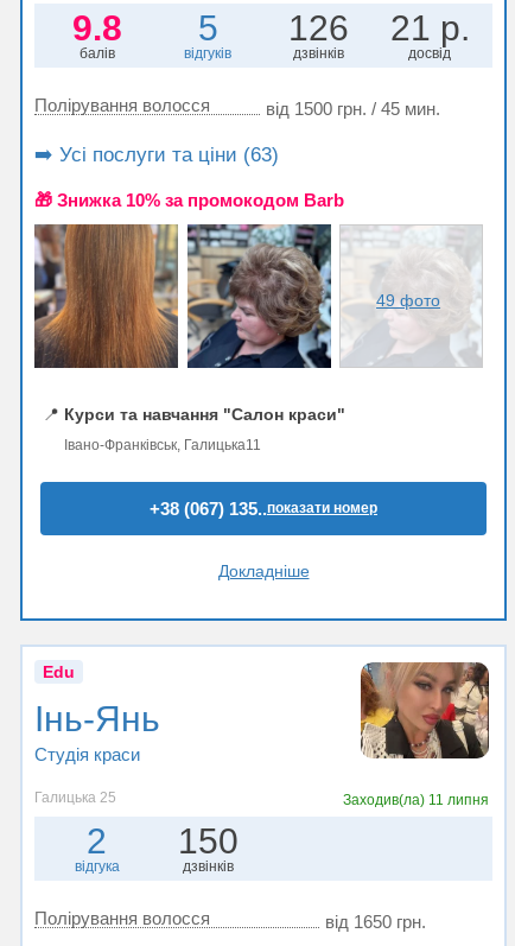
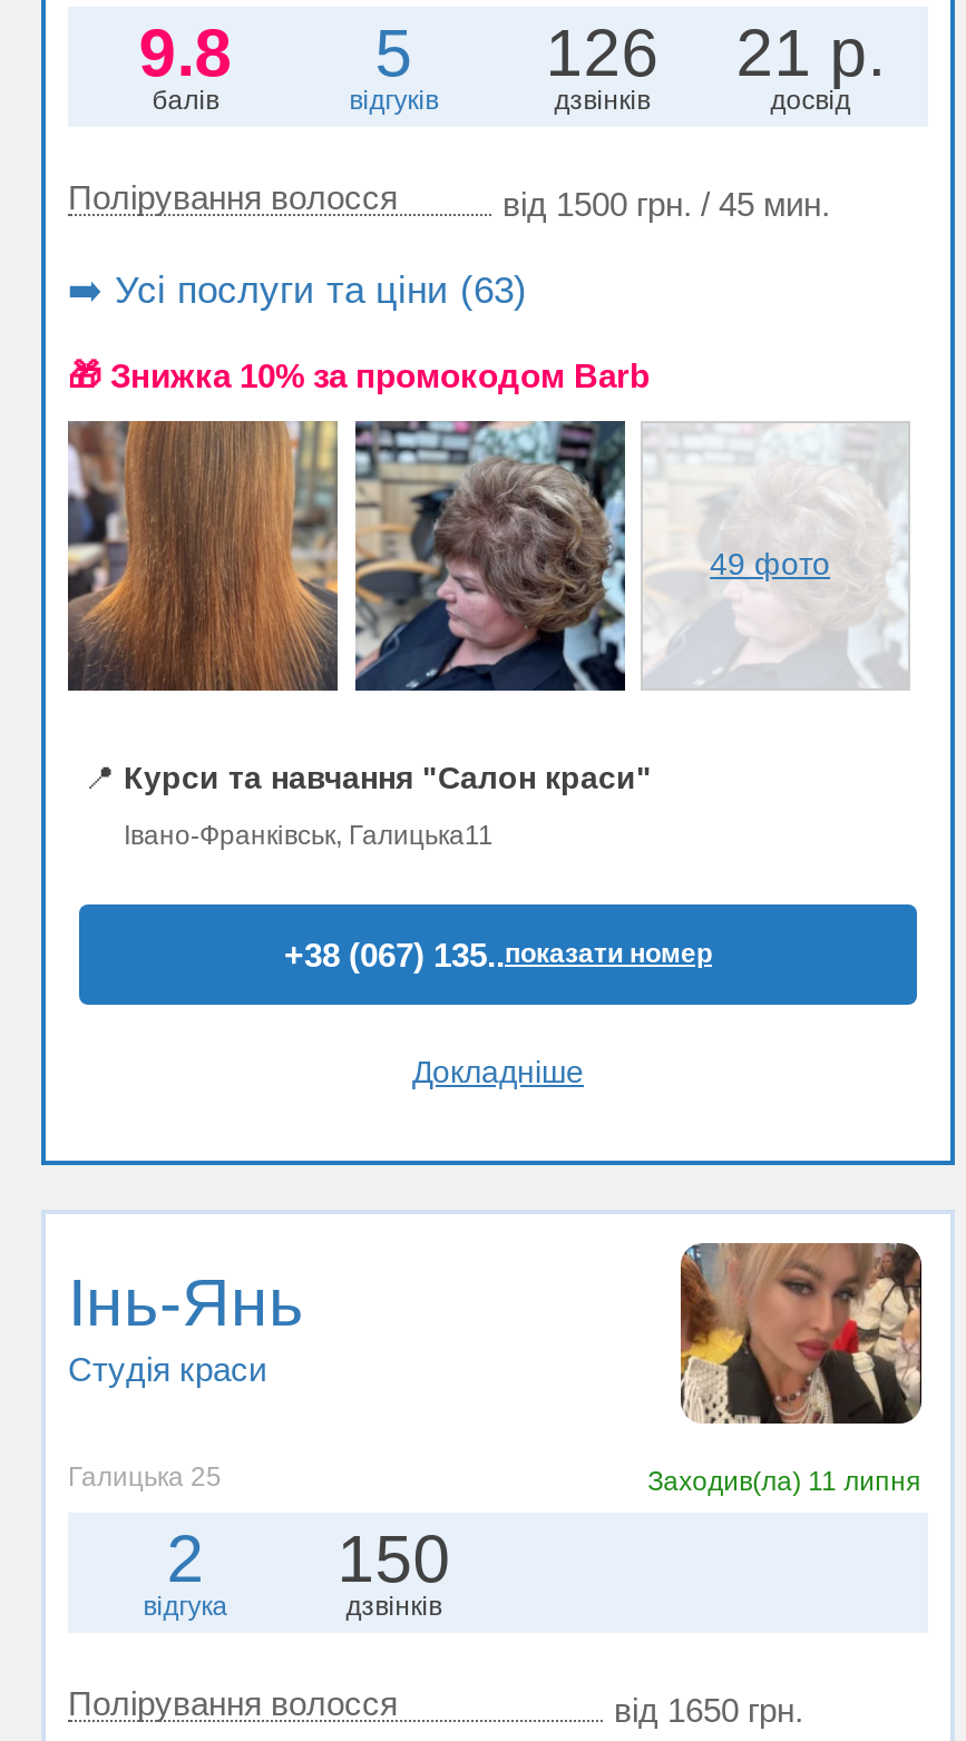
- Edu

- [image]
+ [image]
